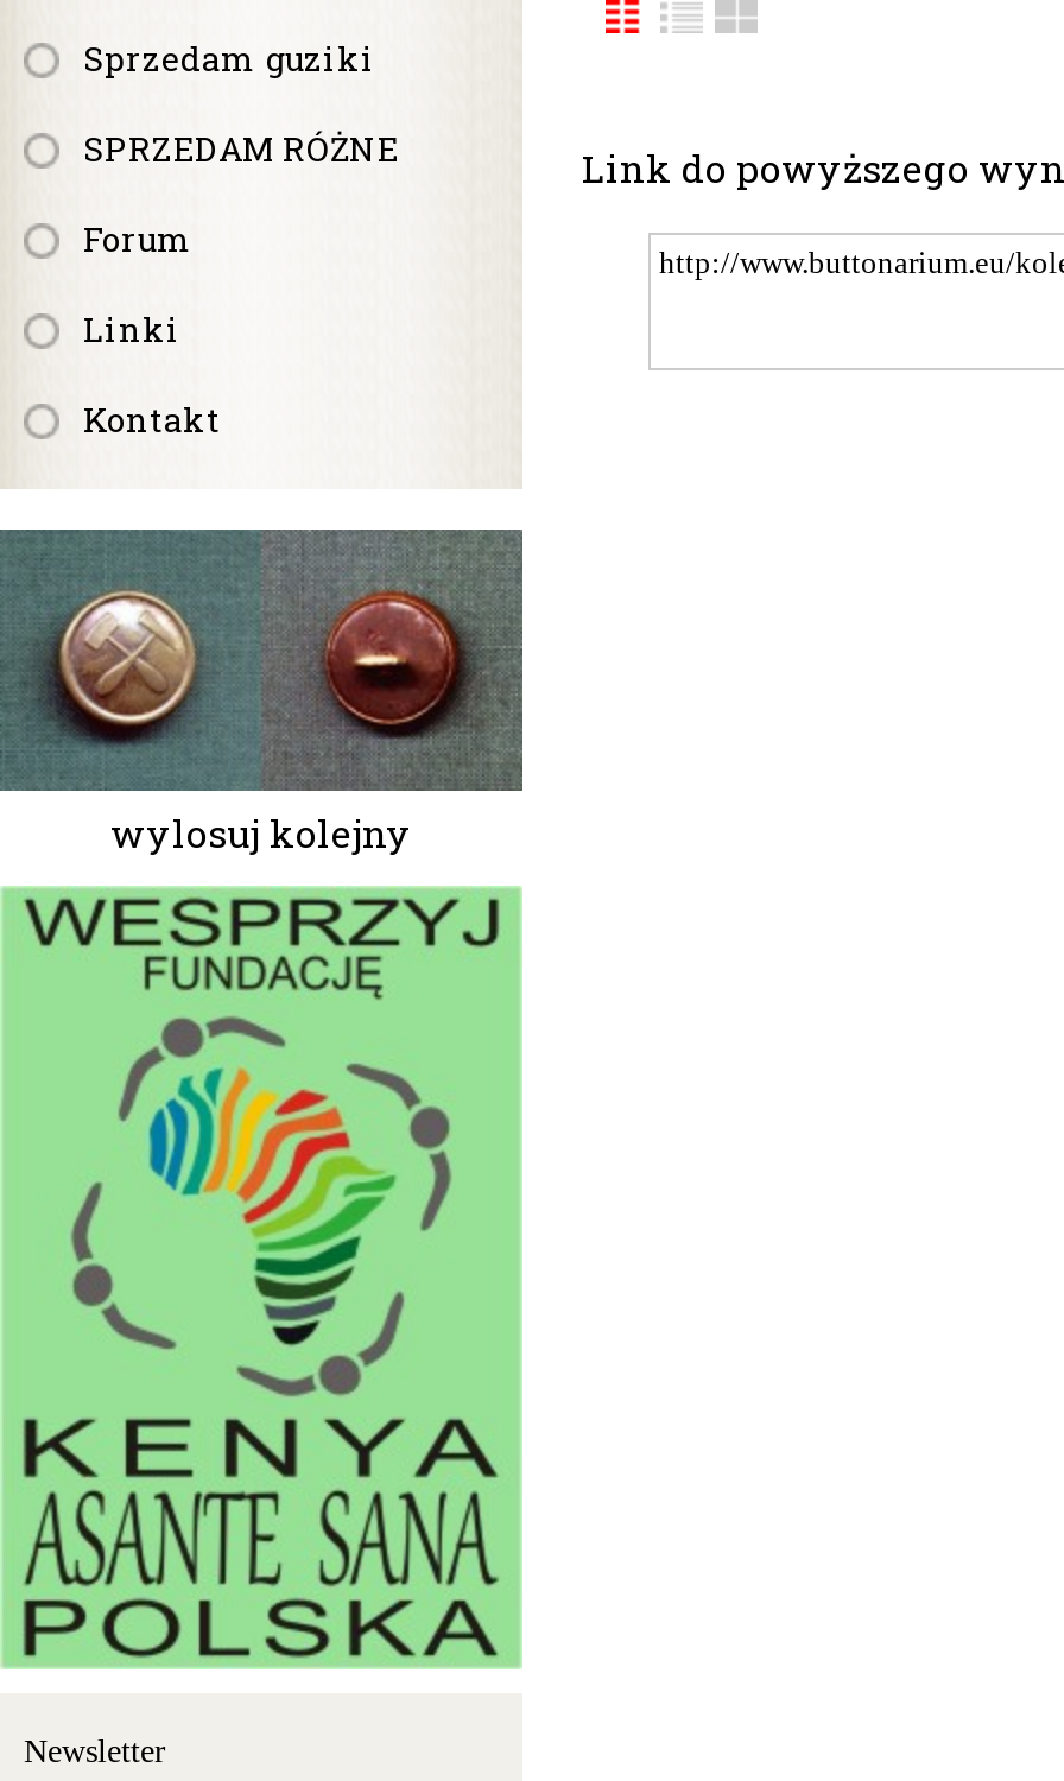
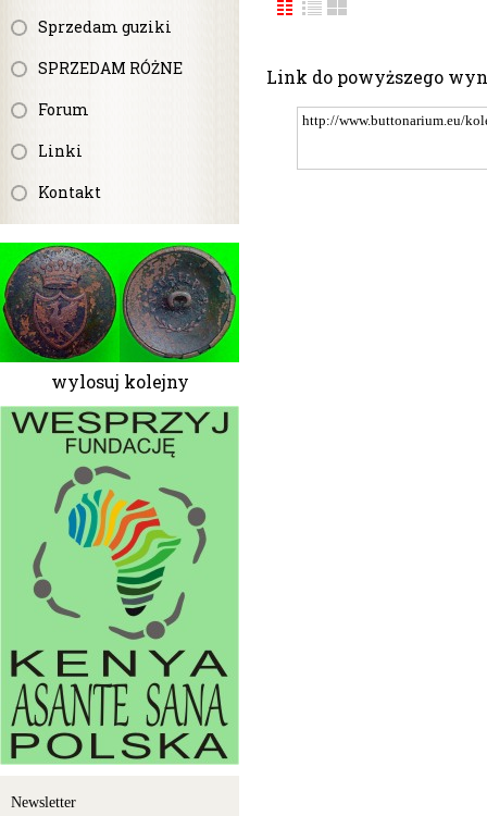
- [image]
+ [image]
